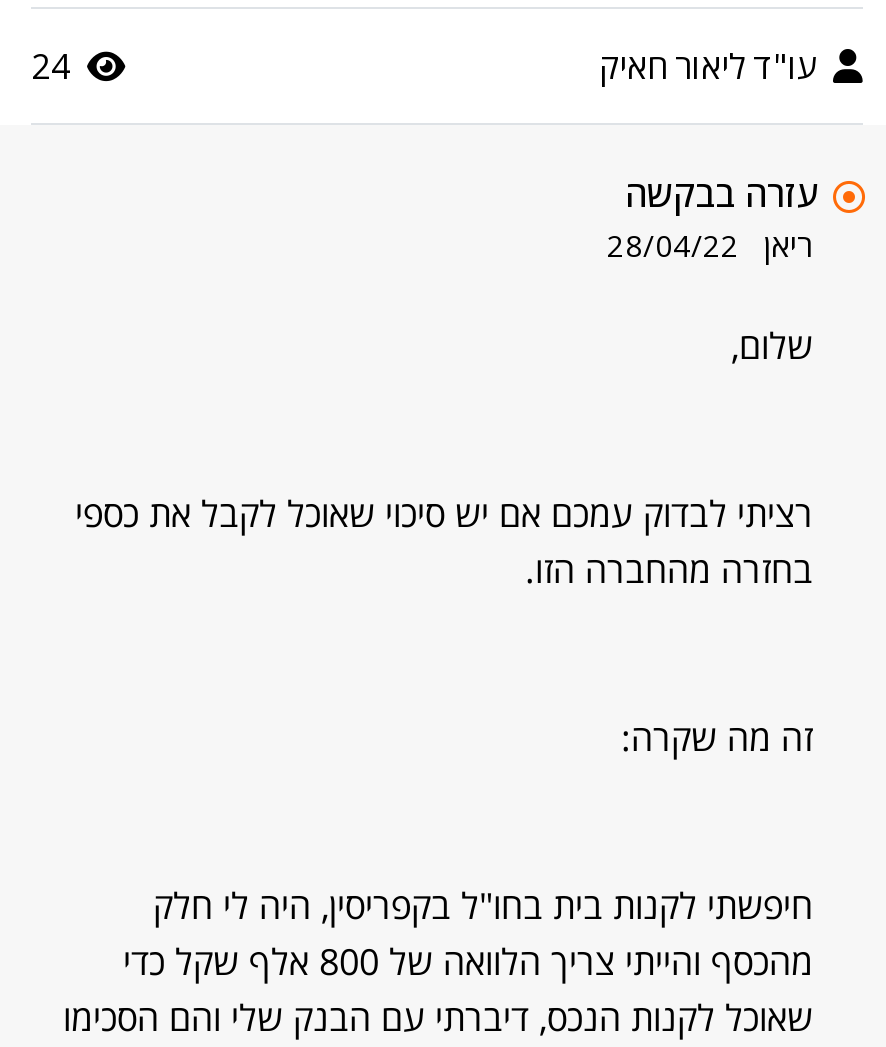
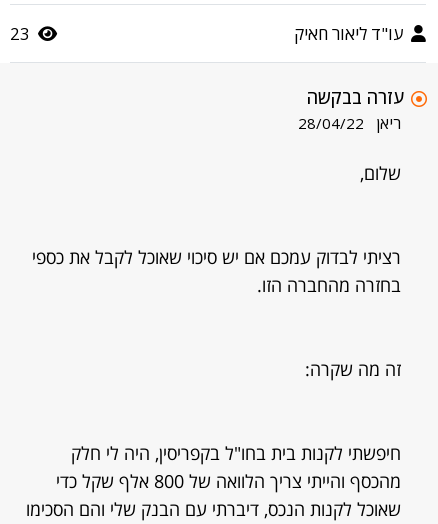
- 24
+ 23
